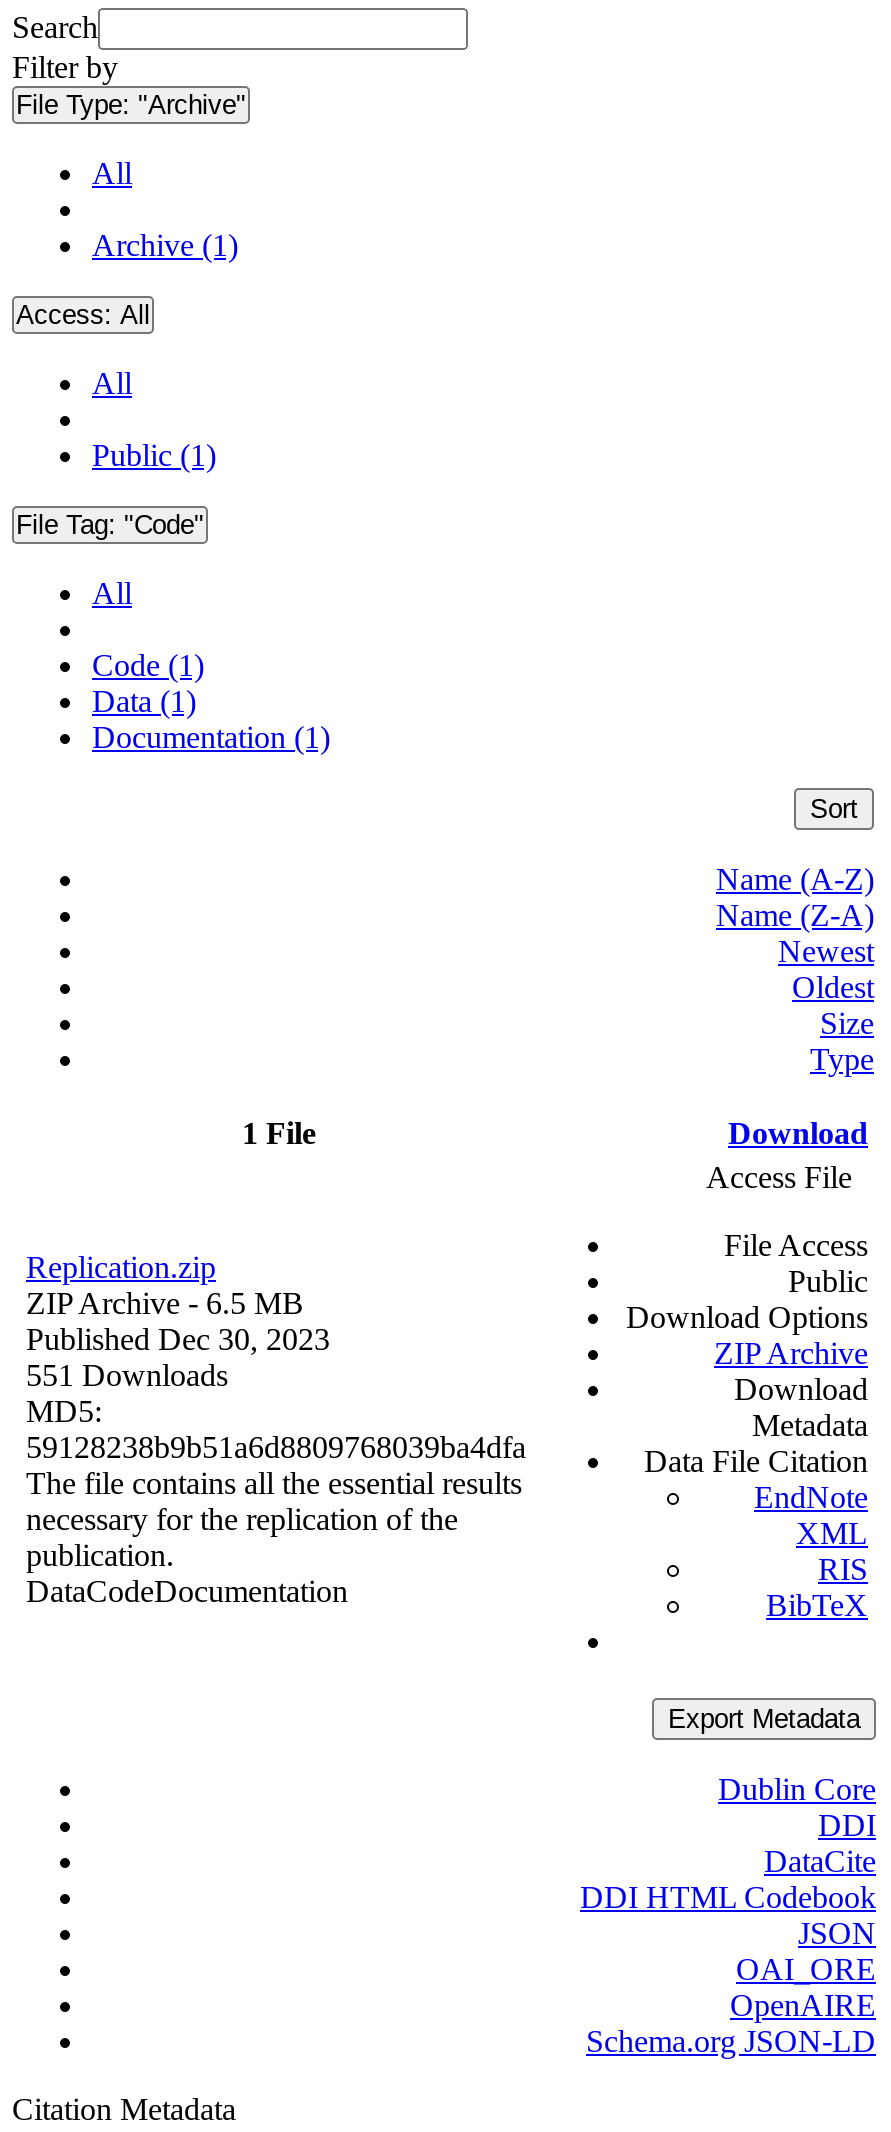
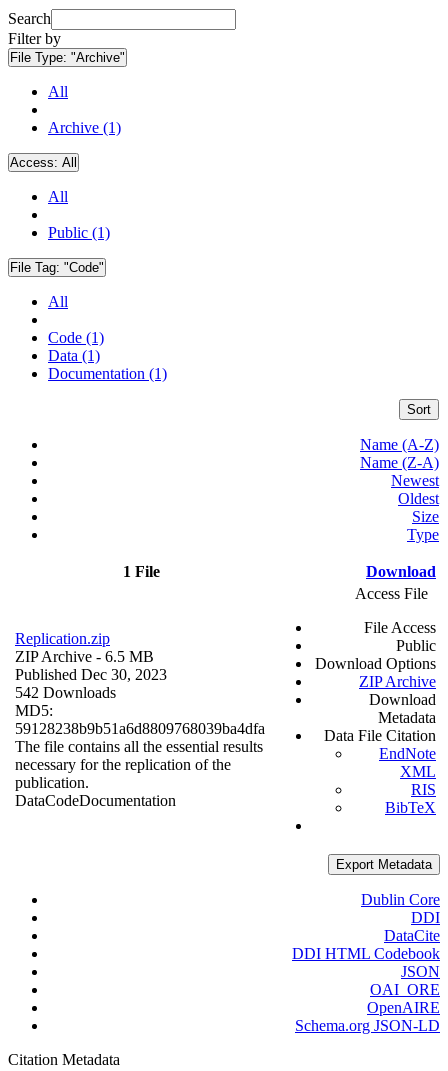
- 551 Downloads
+ 542 Downloads
